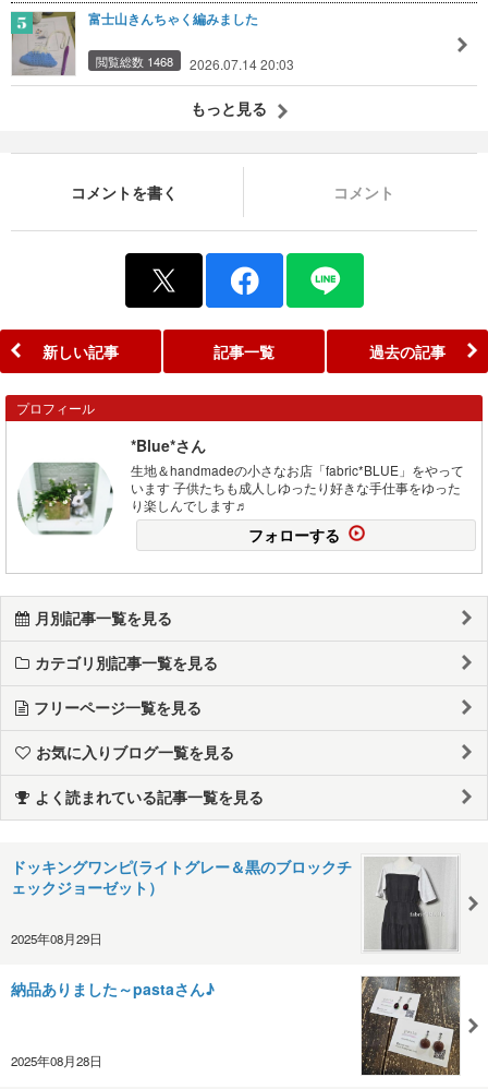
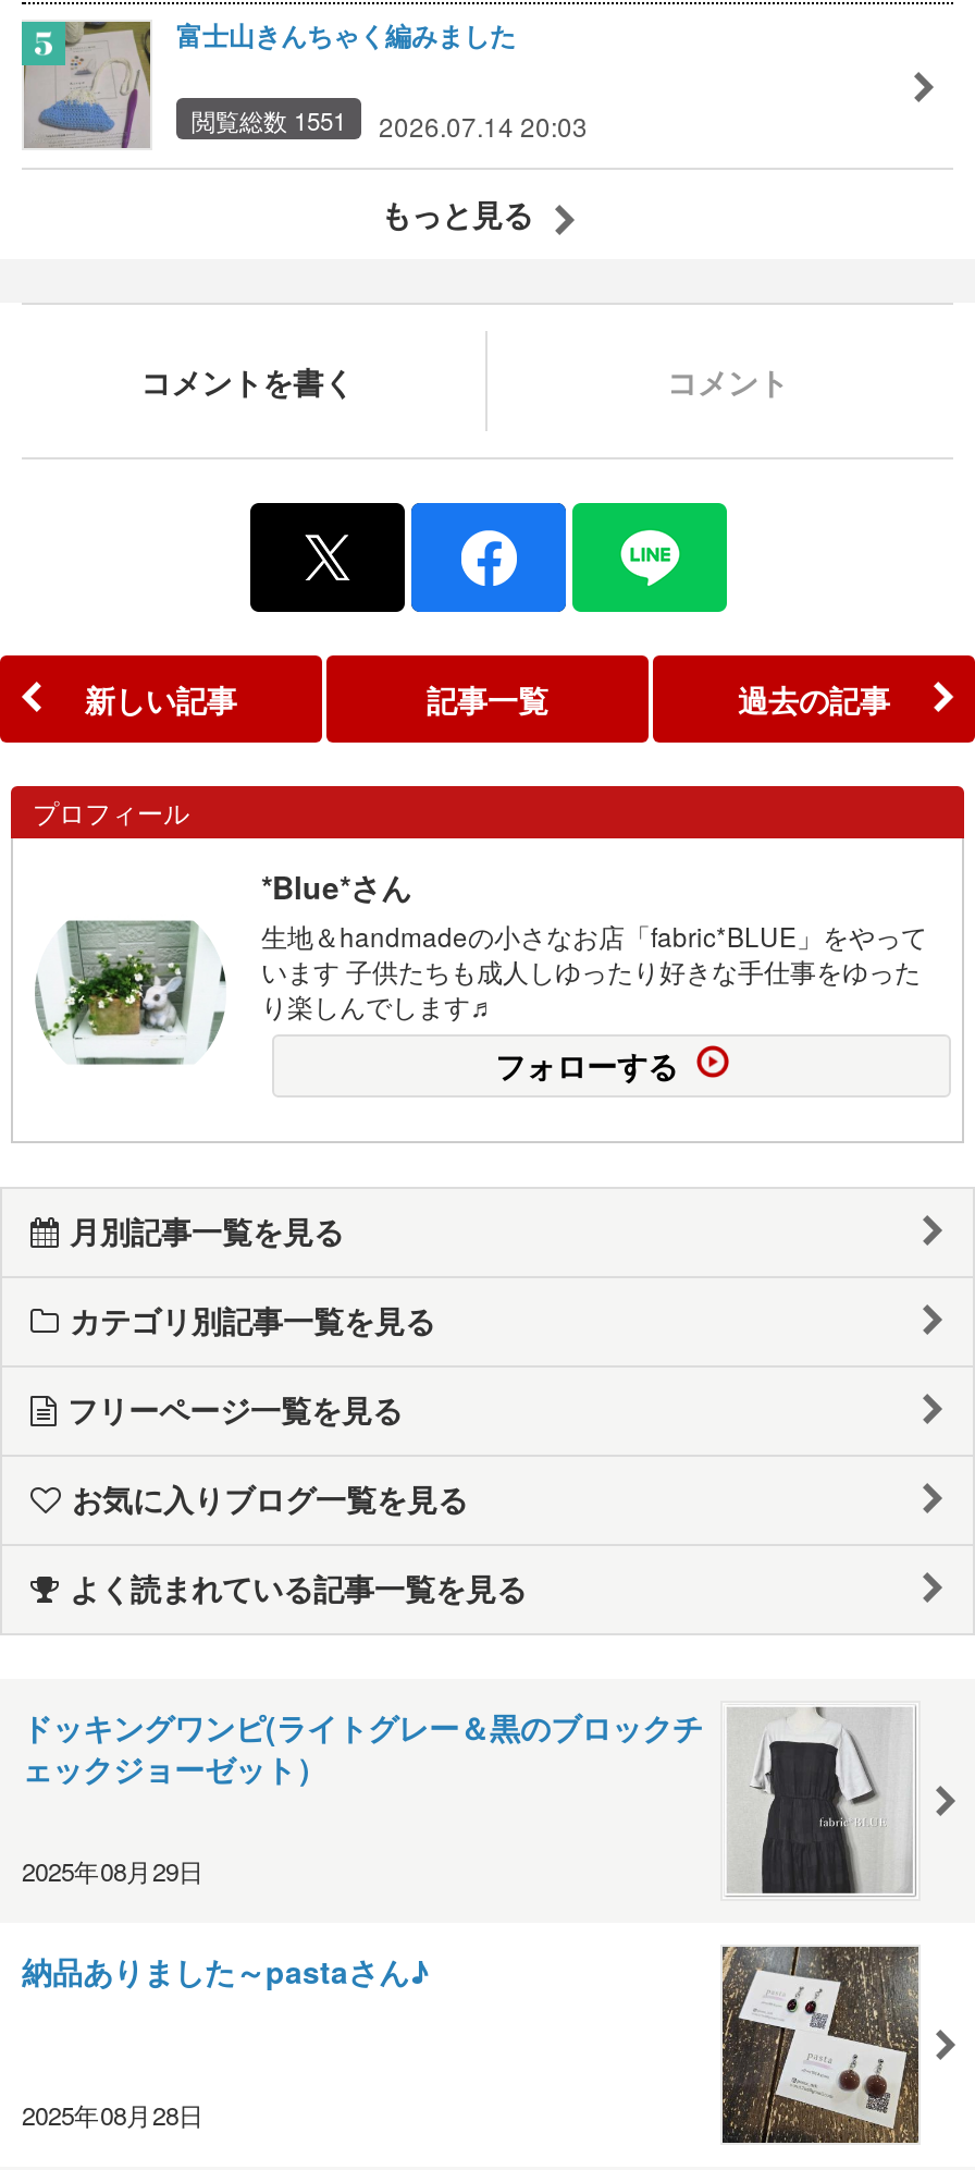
- 閲覧総数 1468 2026.07.14 20:03
+ 閲覧総数 1551 2026.07.14 20:03
